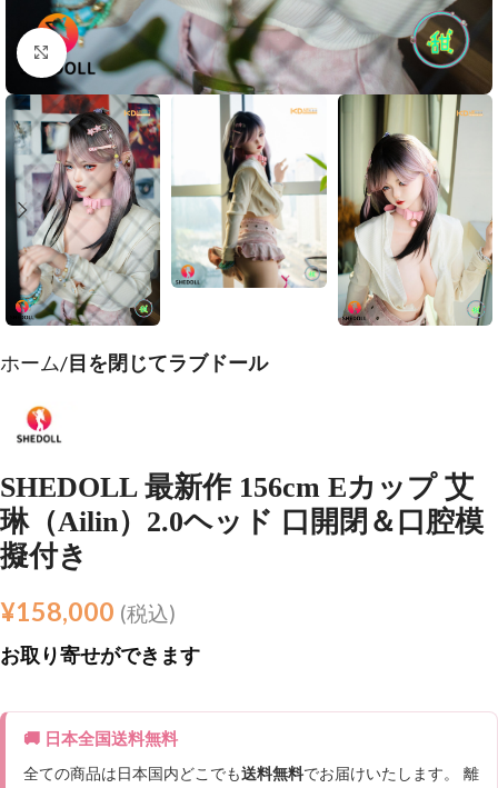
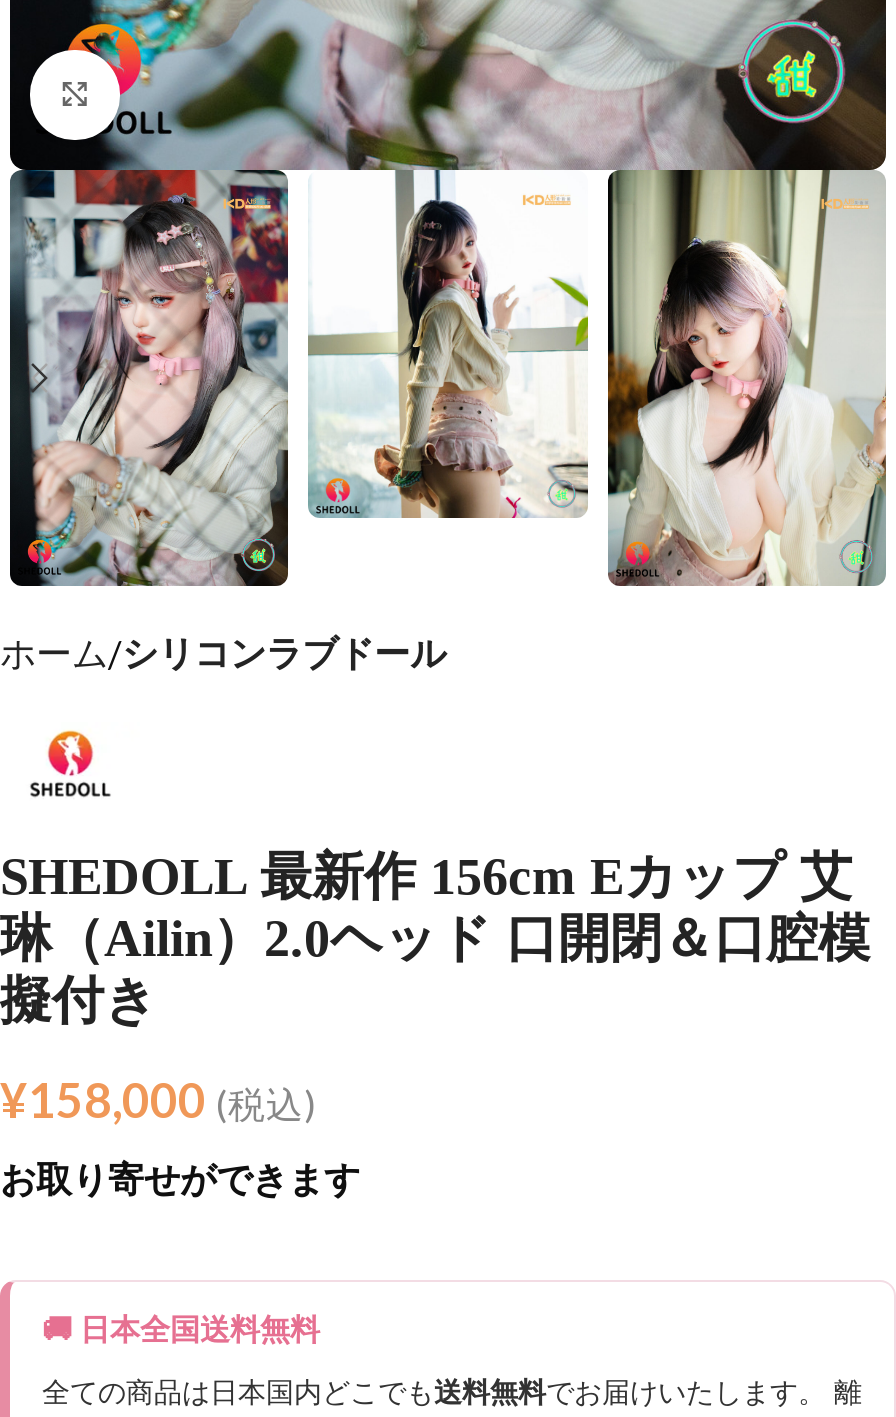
- ホーム 目を閉じてラブドール
+ ホーム シリコンラブドール
